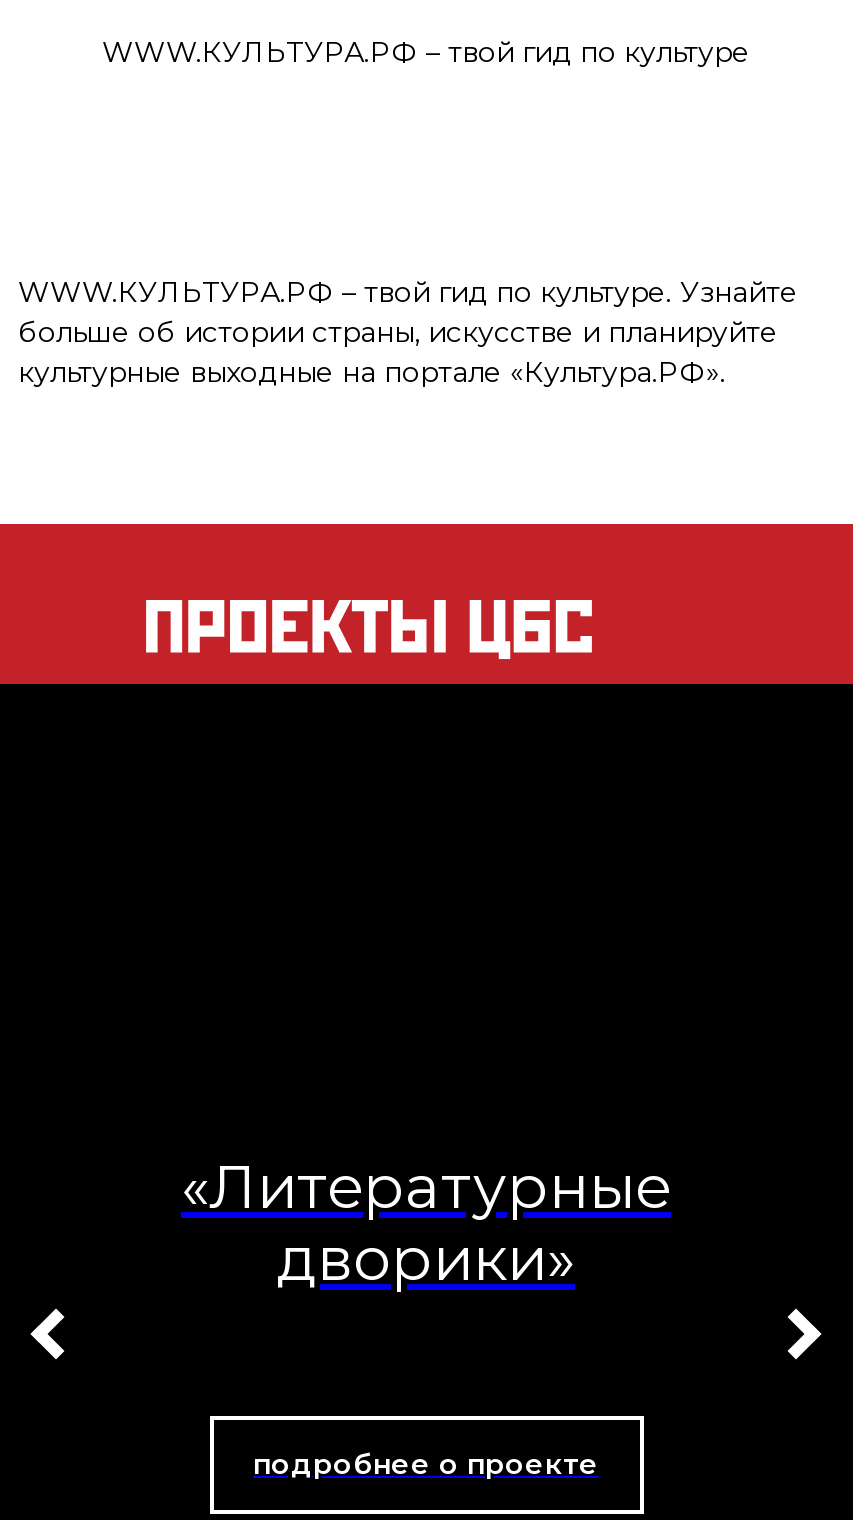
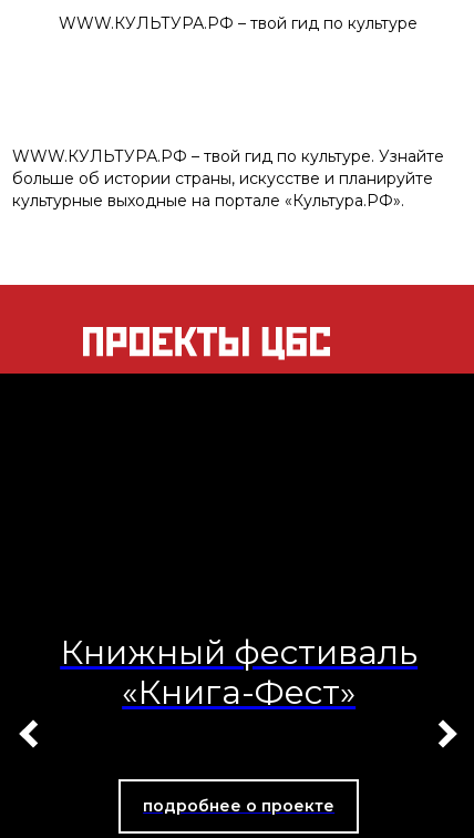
- «Литературные
- дворики»
+ Книжный фестиваль
+ «Книга-Фест»
